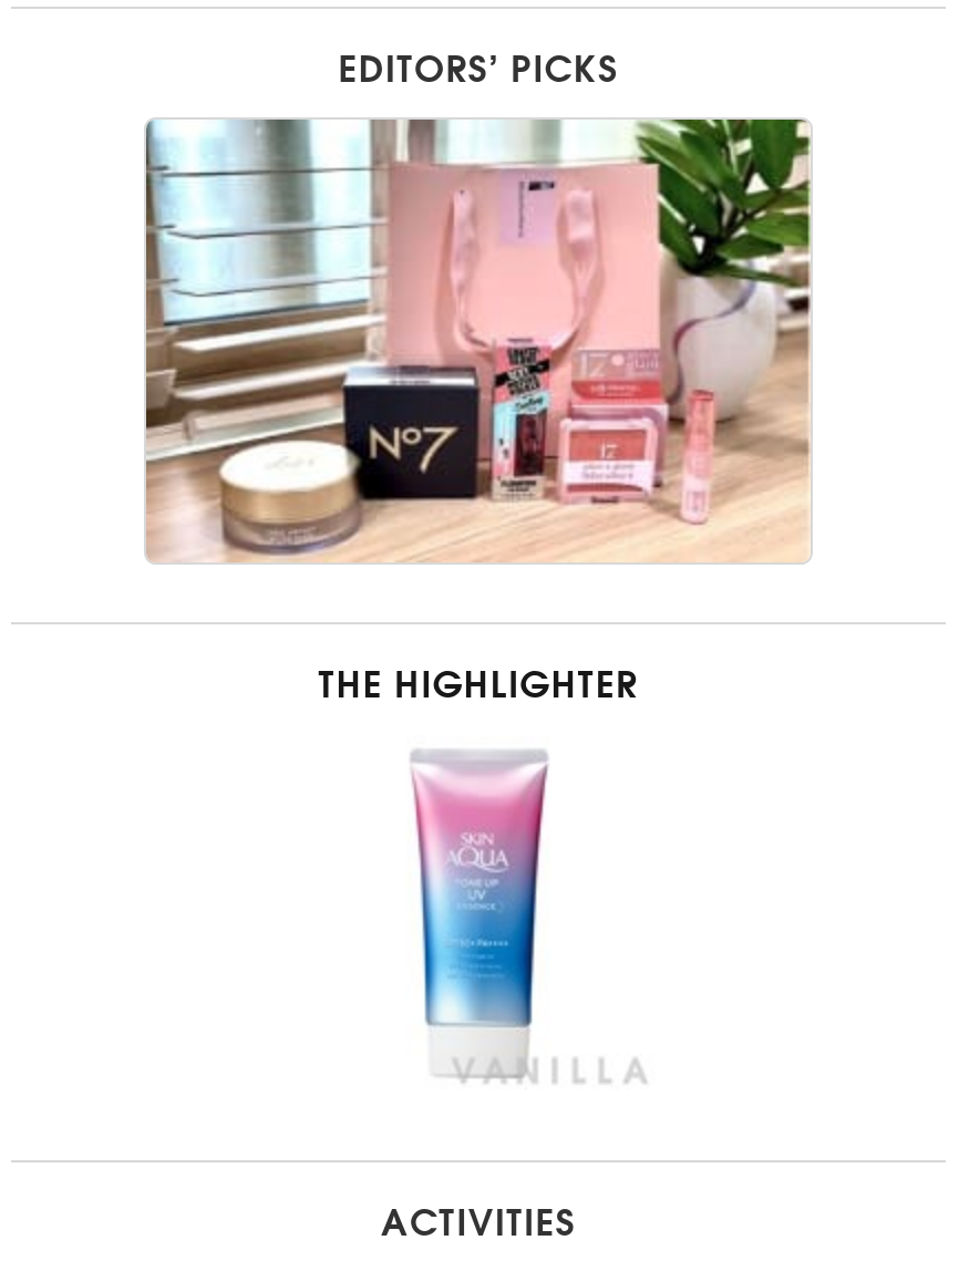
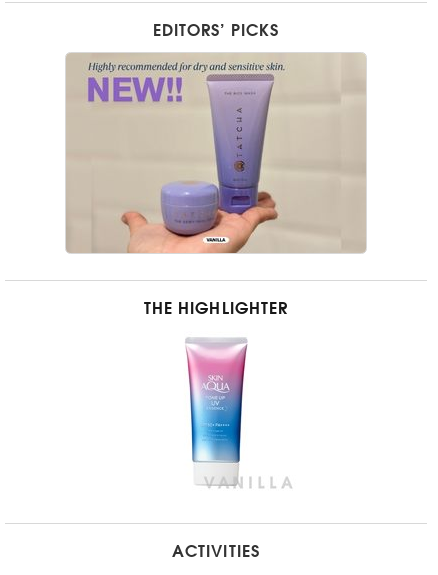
- [image]
+ [image]
